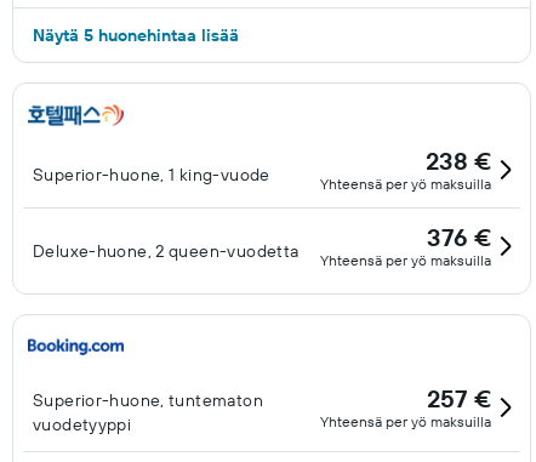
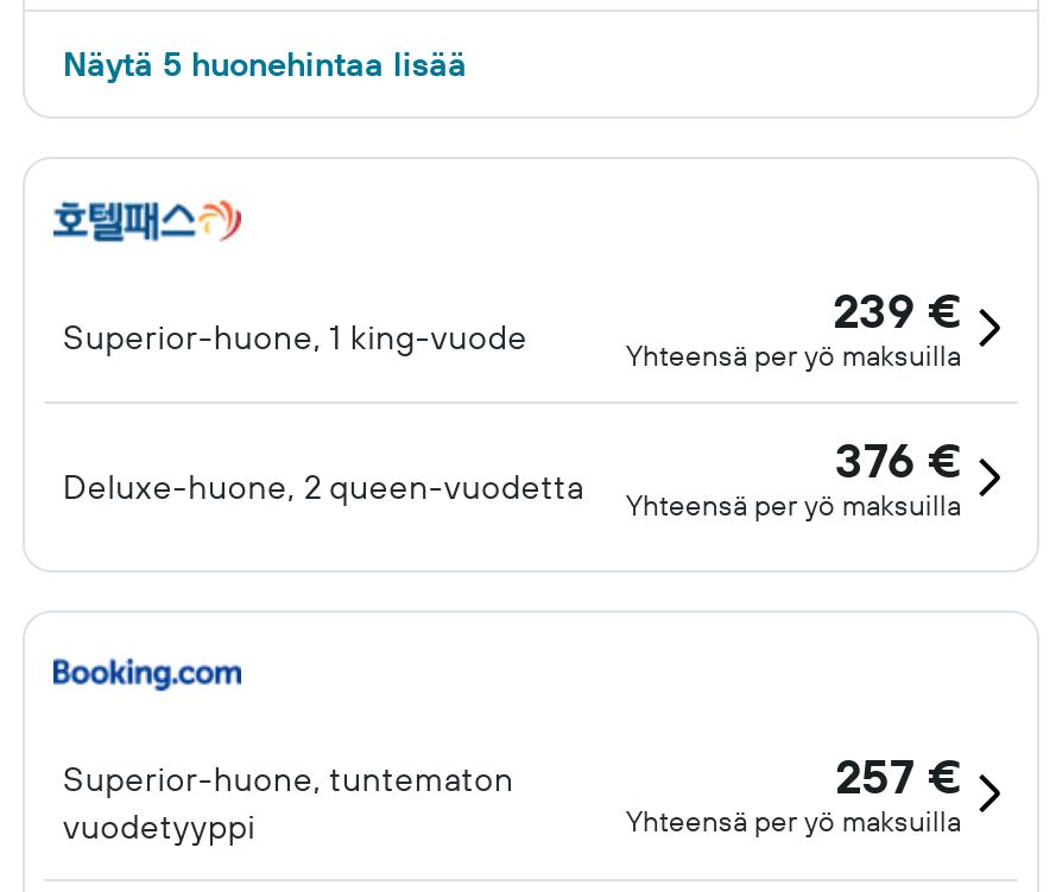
- 238 €
+ 239 €
